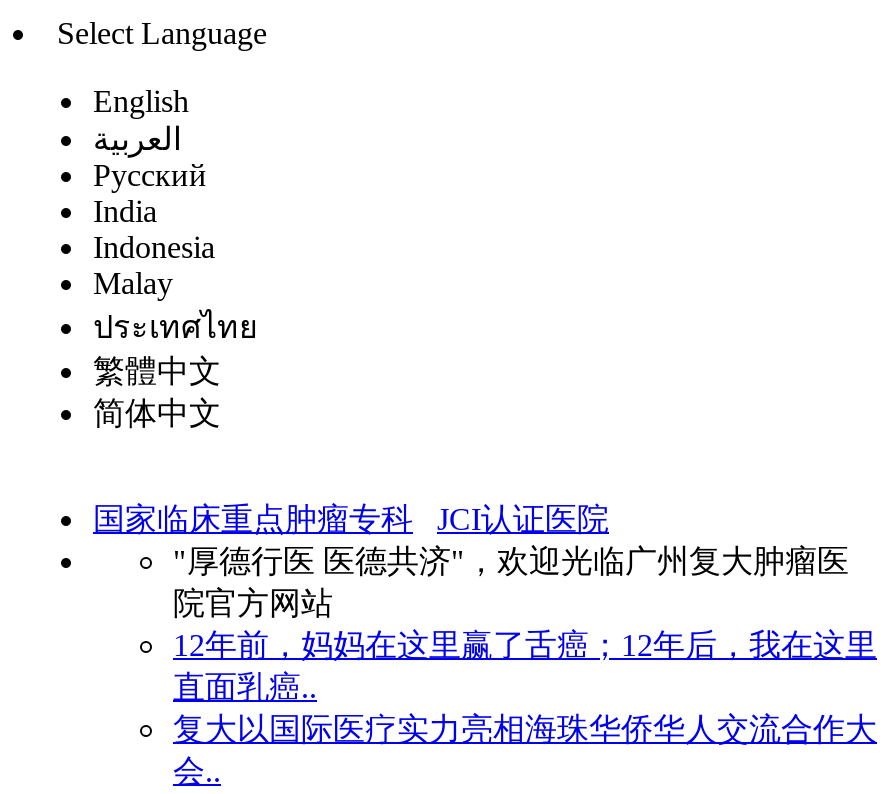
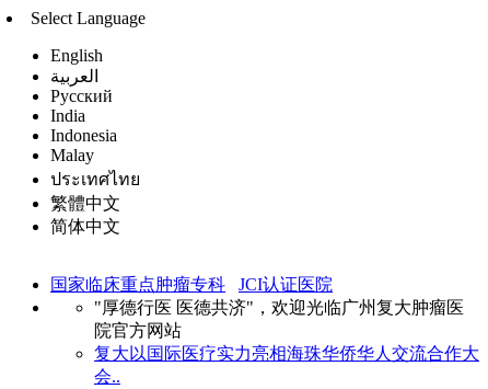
- 12年前，妈妈在这里赢了舌癌；12年后，我在这里
- 直面乳癌..
